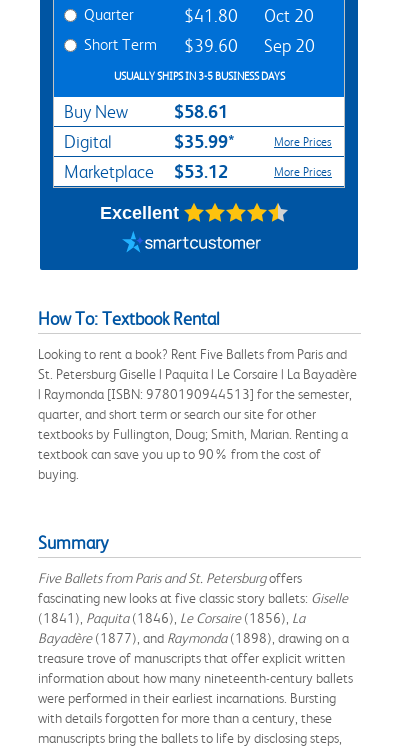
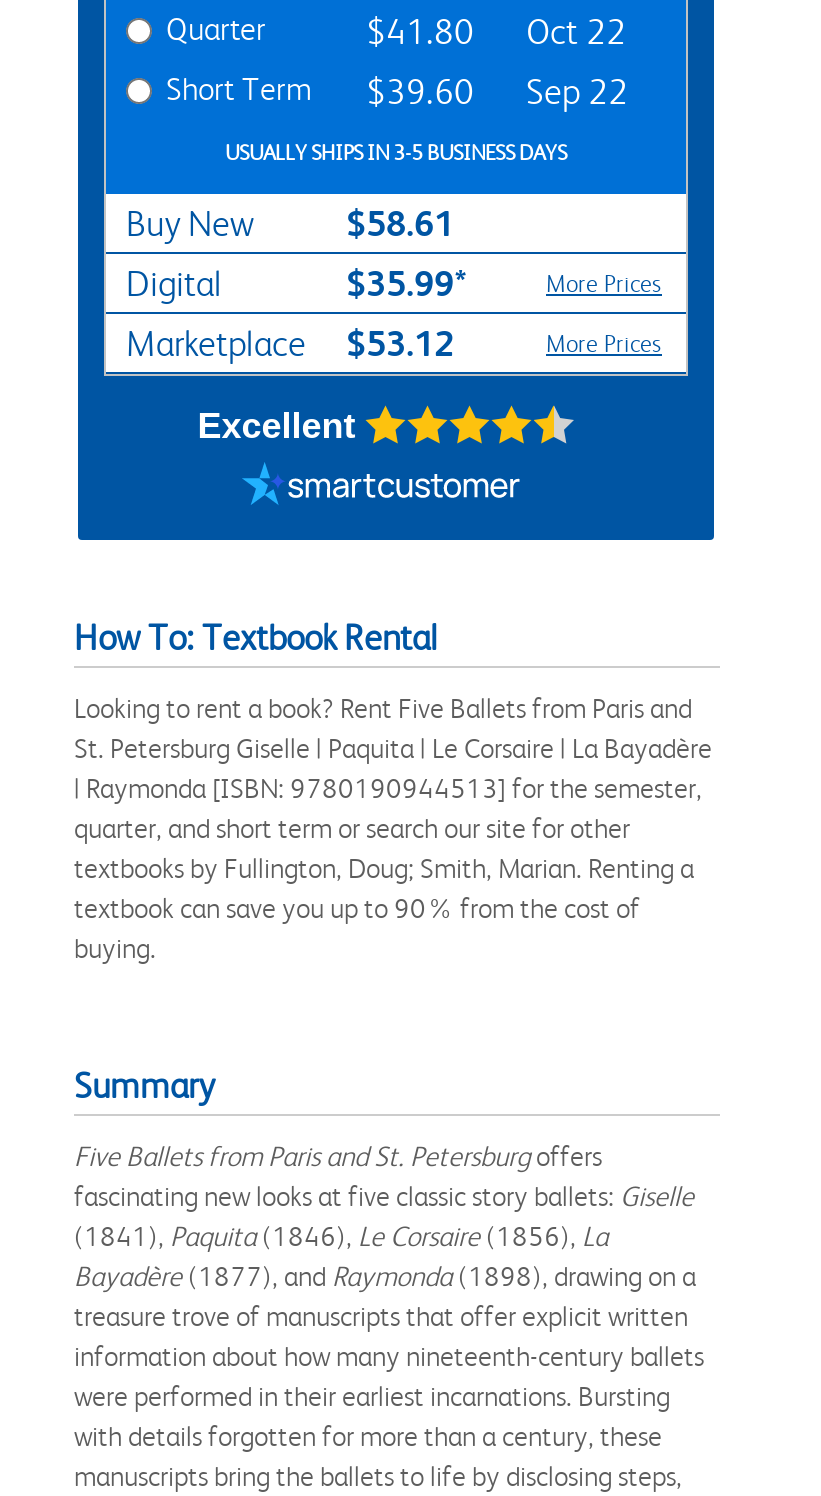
- $41.80 Oct 20
+ $41.80 Oct 22

- Short Term $39.60 Sep 20
+ Short Term $39.60 Sep 22
